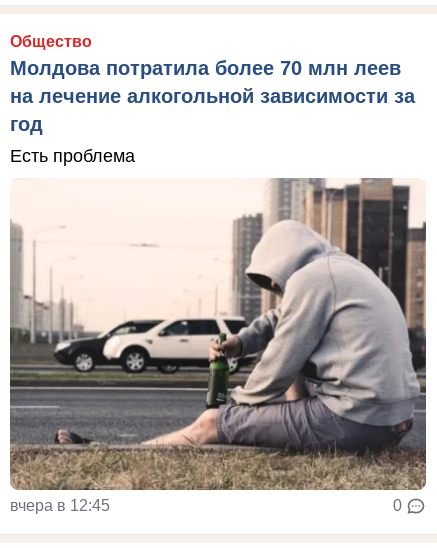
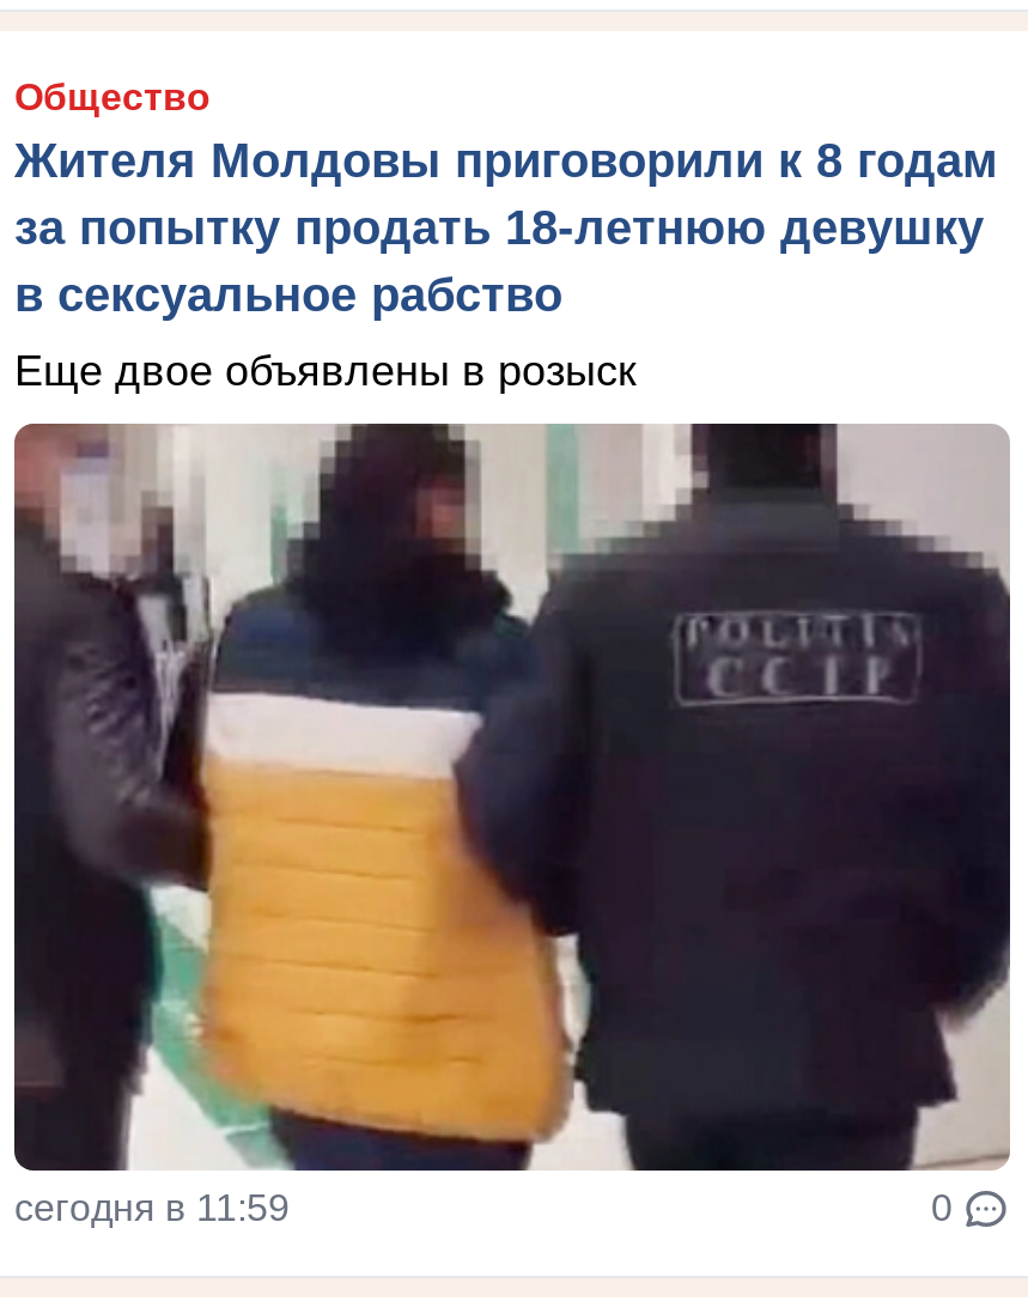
- Молдова потратила более 70 млн леев
- на лечение алкогольной зависимости за
- год
+ Жителя Молдовы приговорили к 8 годам
+ за попытку продать 18-летнюю девушку
+ в сексуальное рабство

- Есть проблема
+ Еще двое объявлены в розыск

- [image]
- вчера в 12:45
+ [image]
+ сегодня в 11:59
